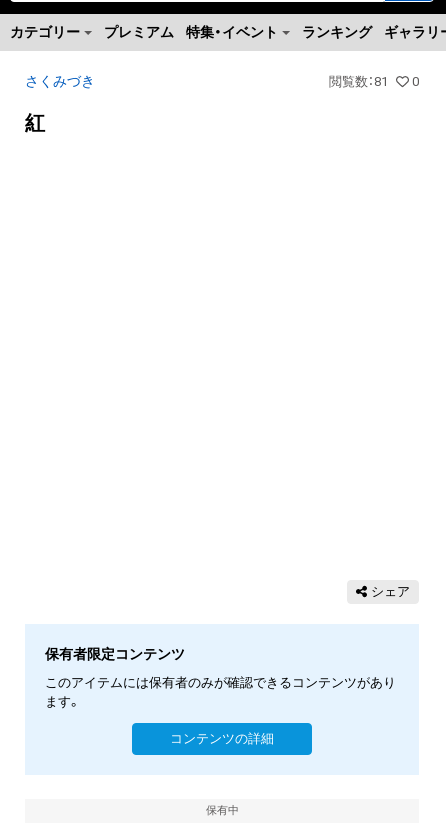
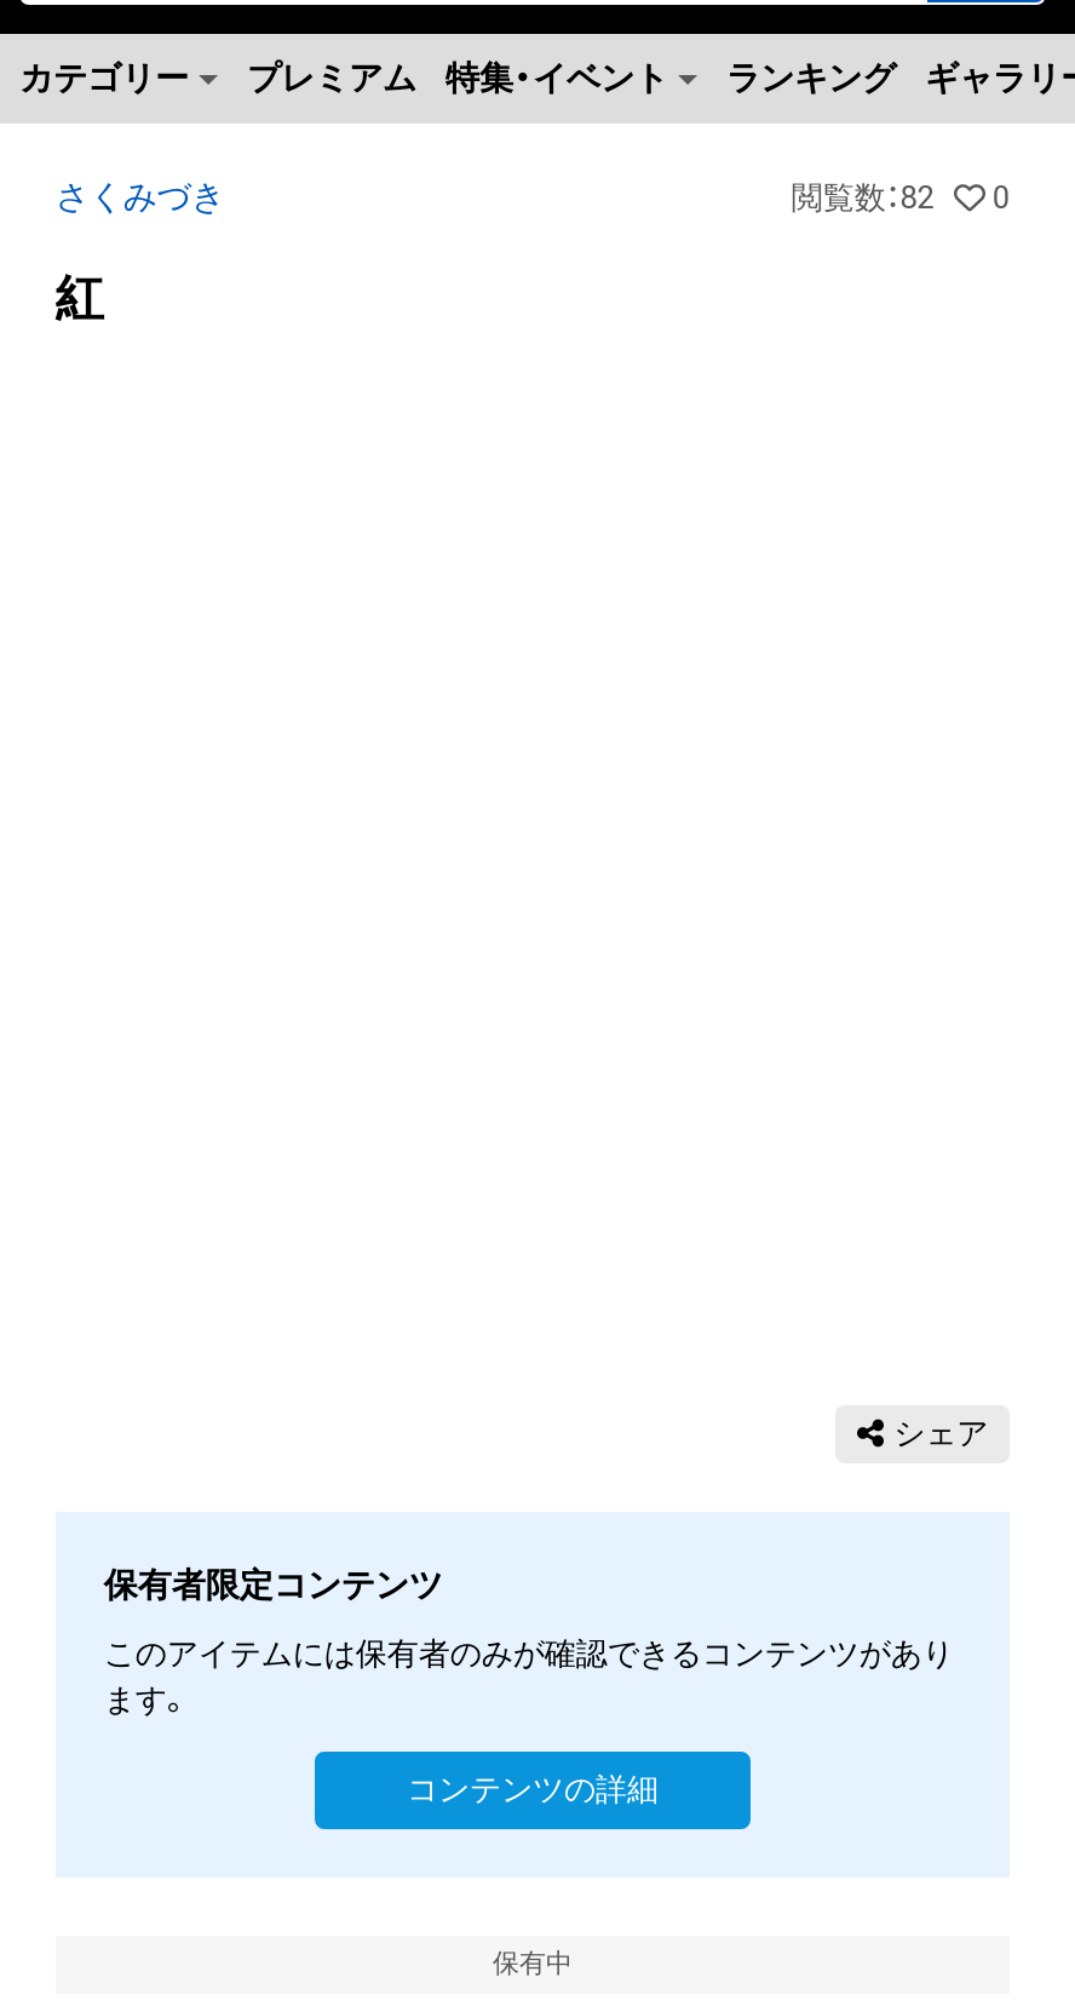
- 閲覧数：81 0
+ 閲覧数：82 0
